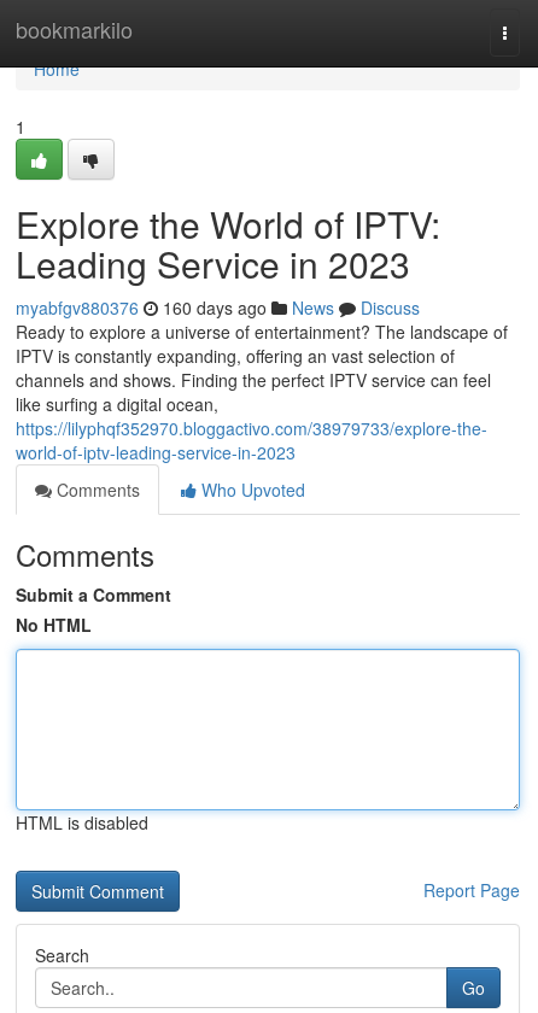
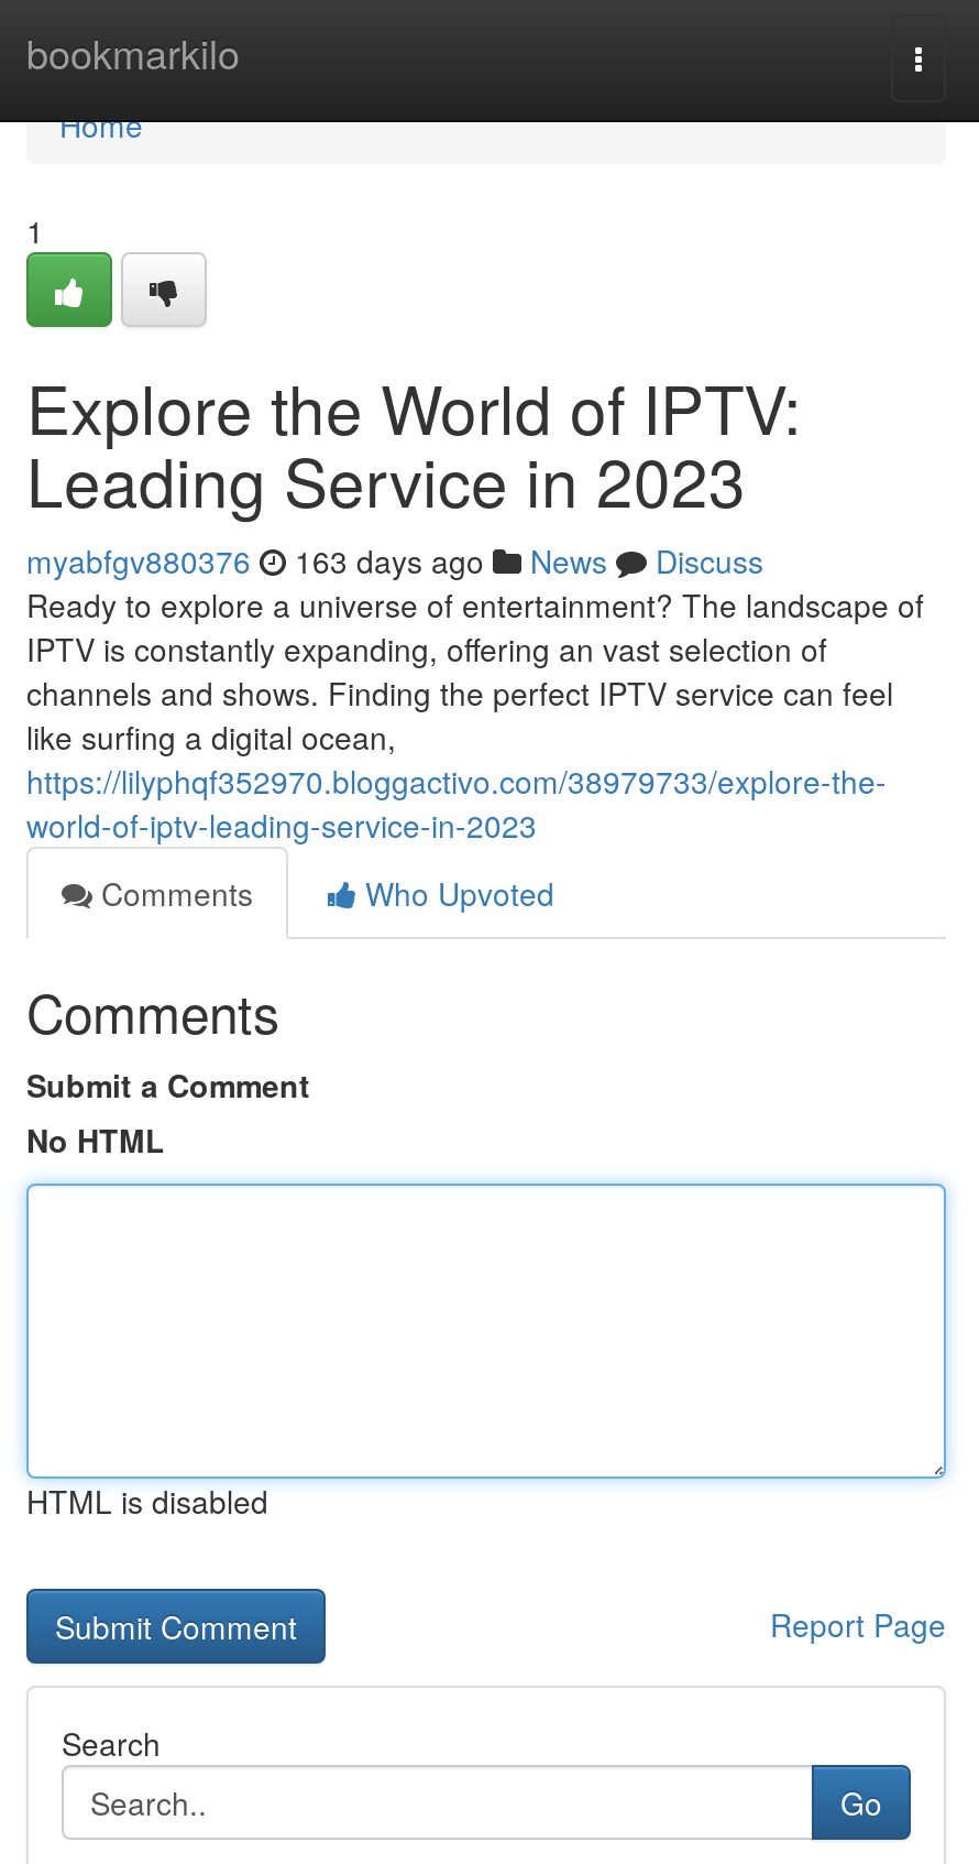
- myabfgv880376 160 days ago News Discuss
+ myabfgv880376 163 days ago News Discuss
